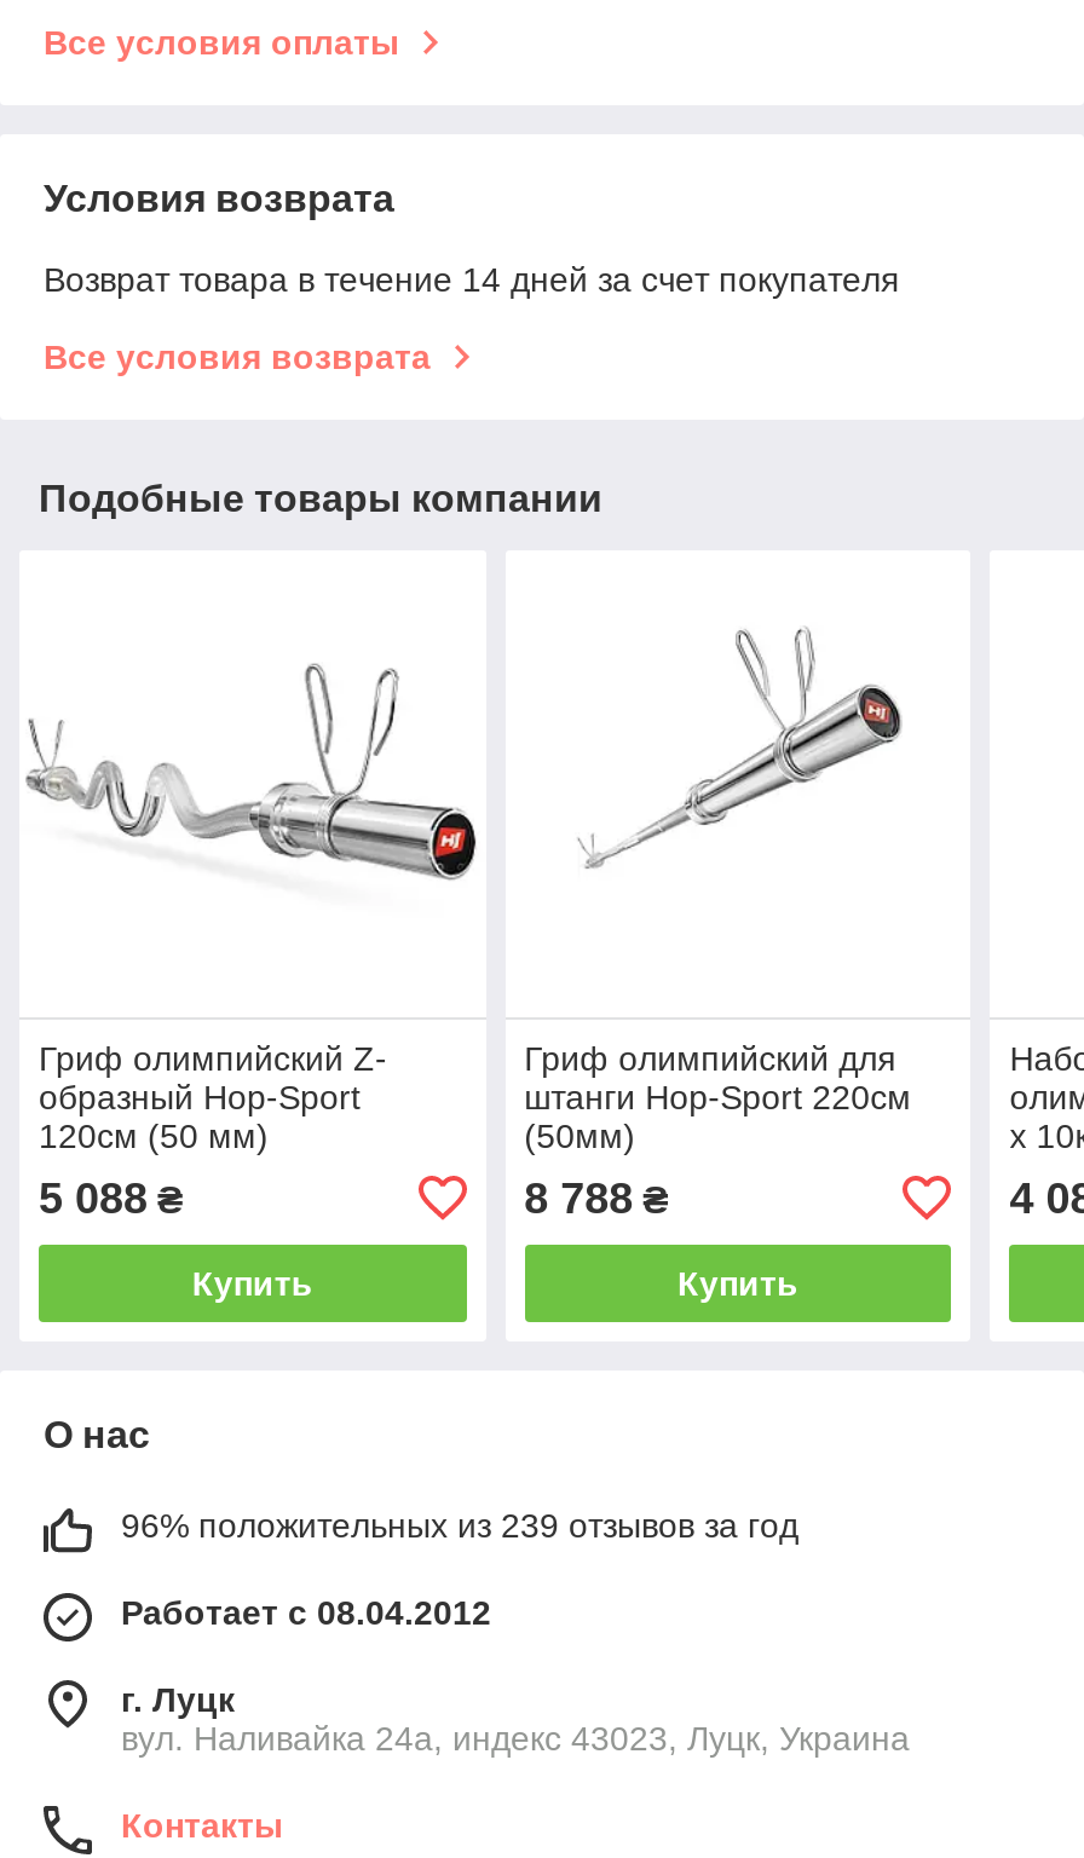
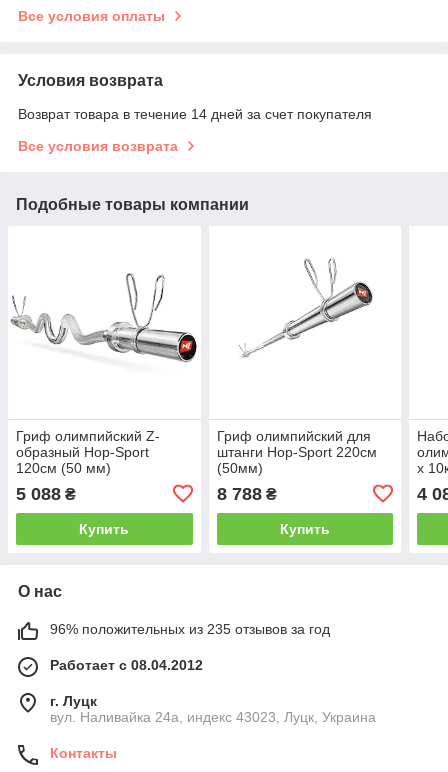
- 96% положительных из 239 отзывов за год
+ 96% положительных из 235 отзывов за год
